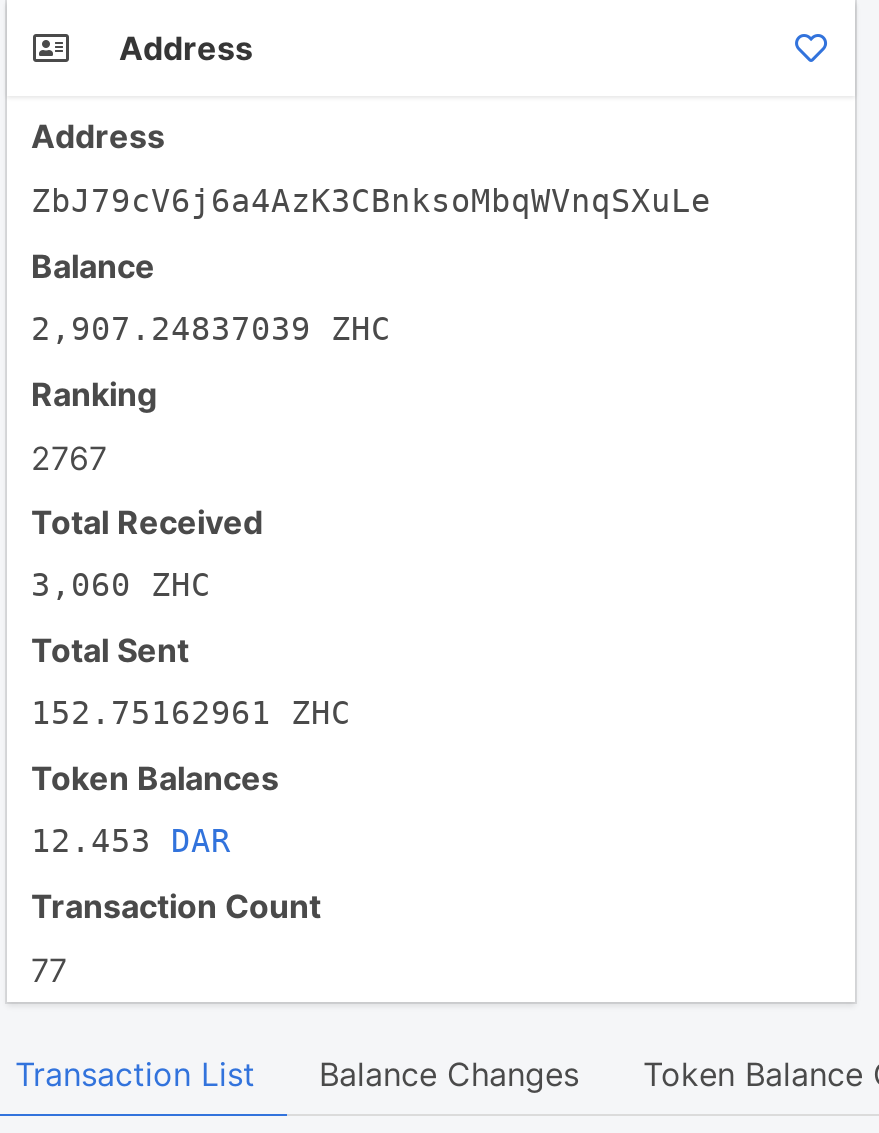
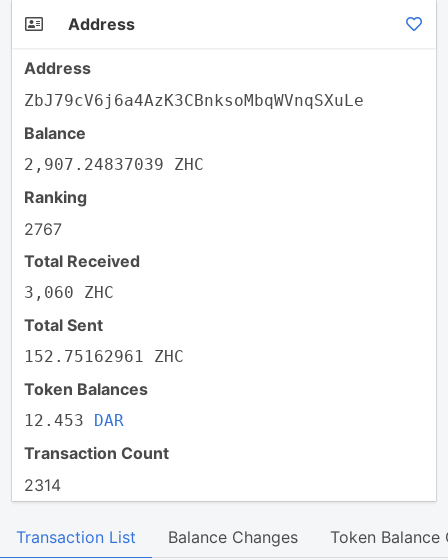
- 77
+ 2314
